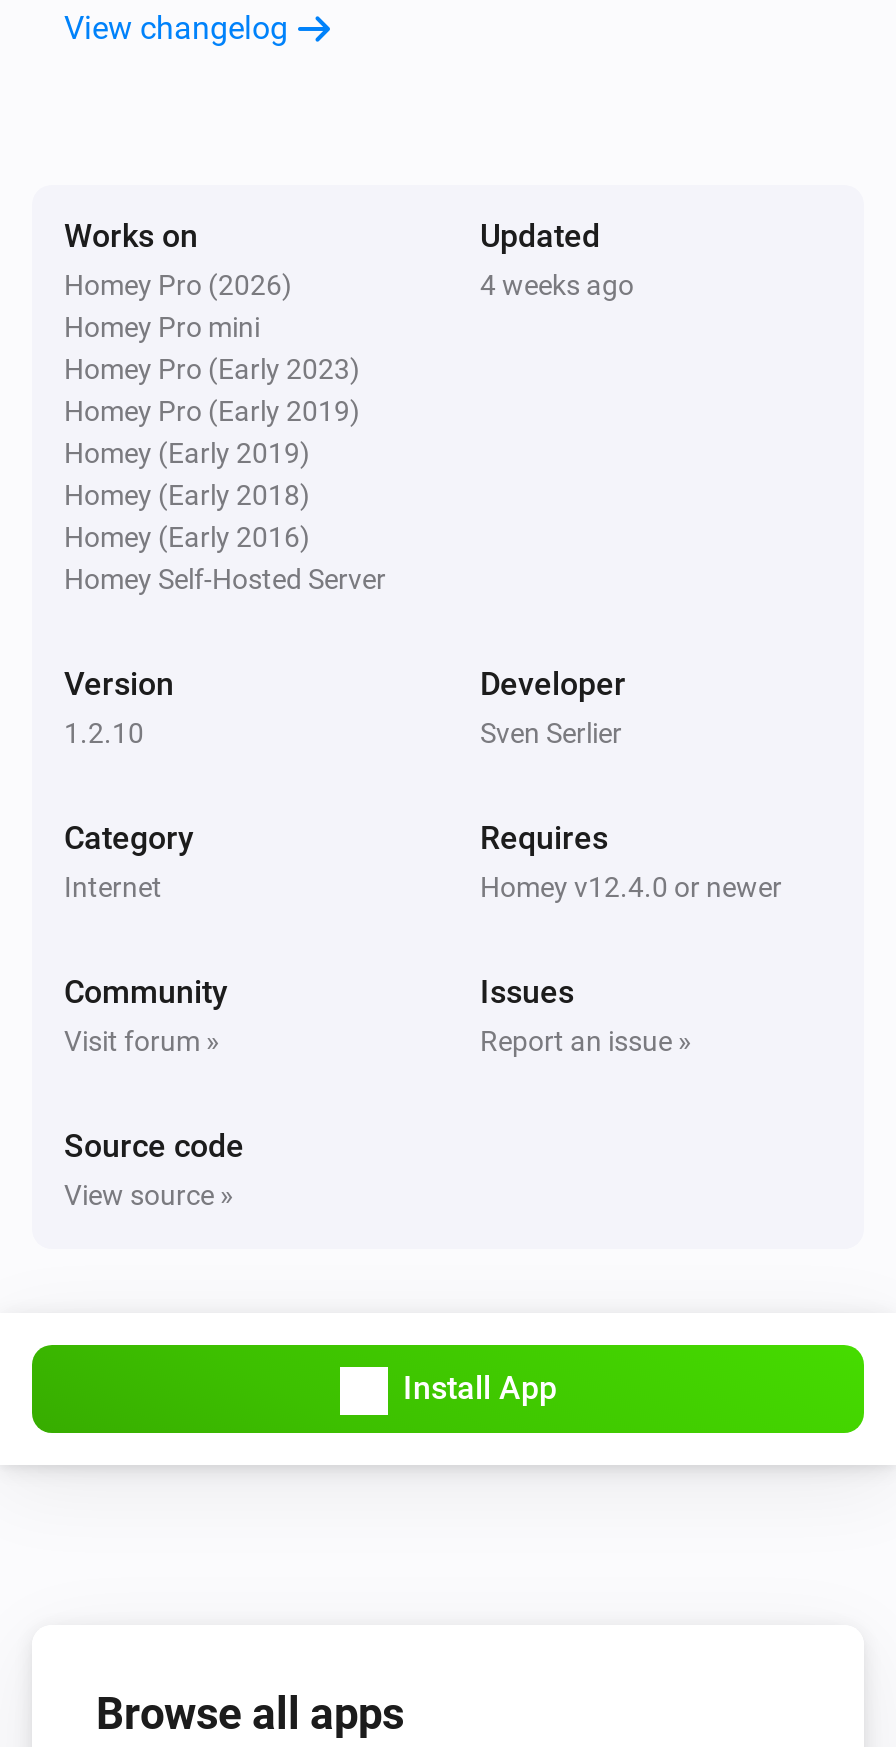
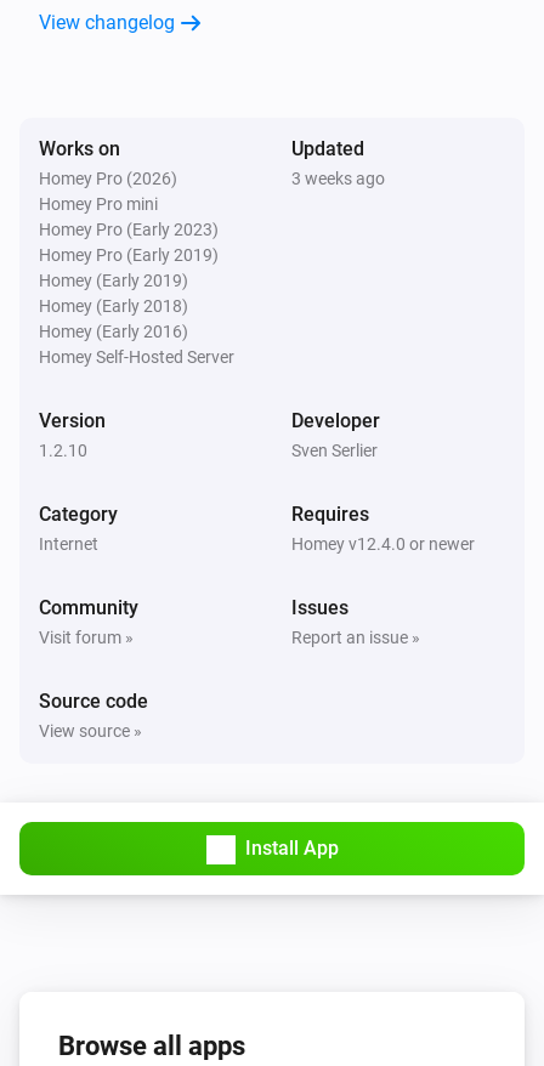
- 4 weeks ago
+ 3 weeks ago
